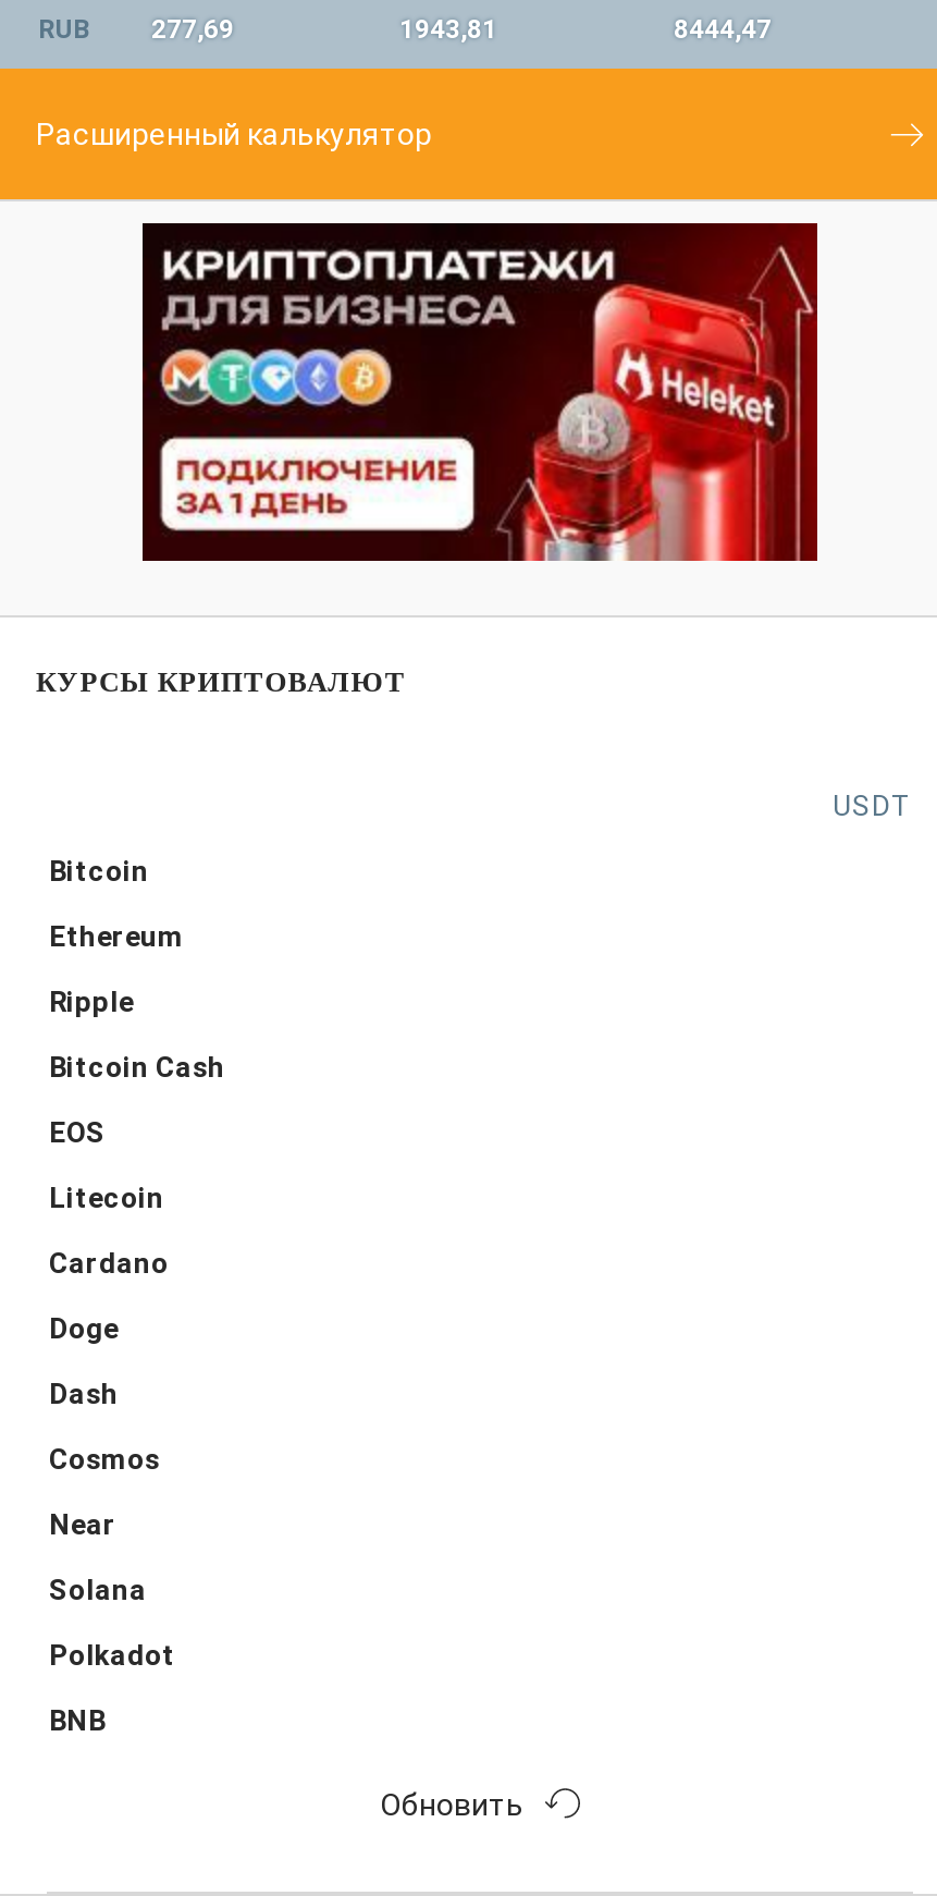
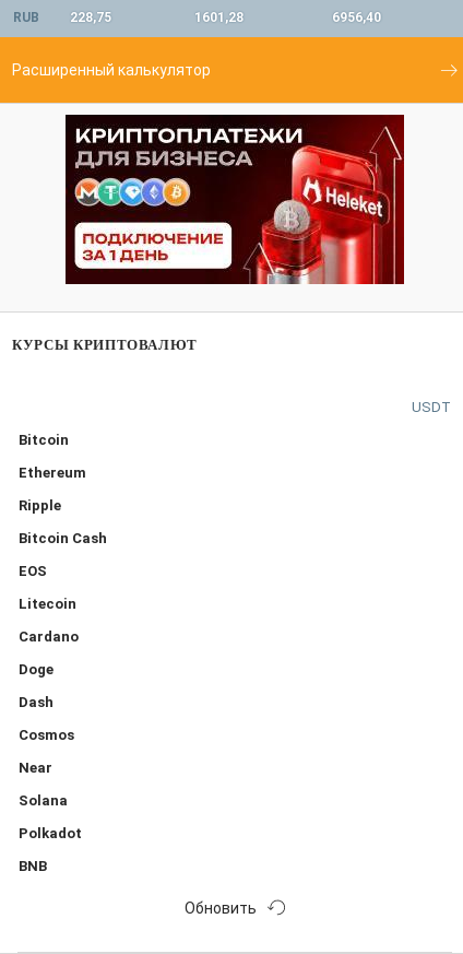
- RUB 277,69
+ RUB 228,75

- 1943,81
+ 1601,28

- 8444,47
+ 6956,40
